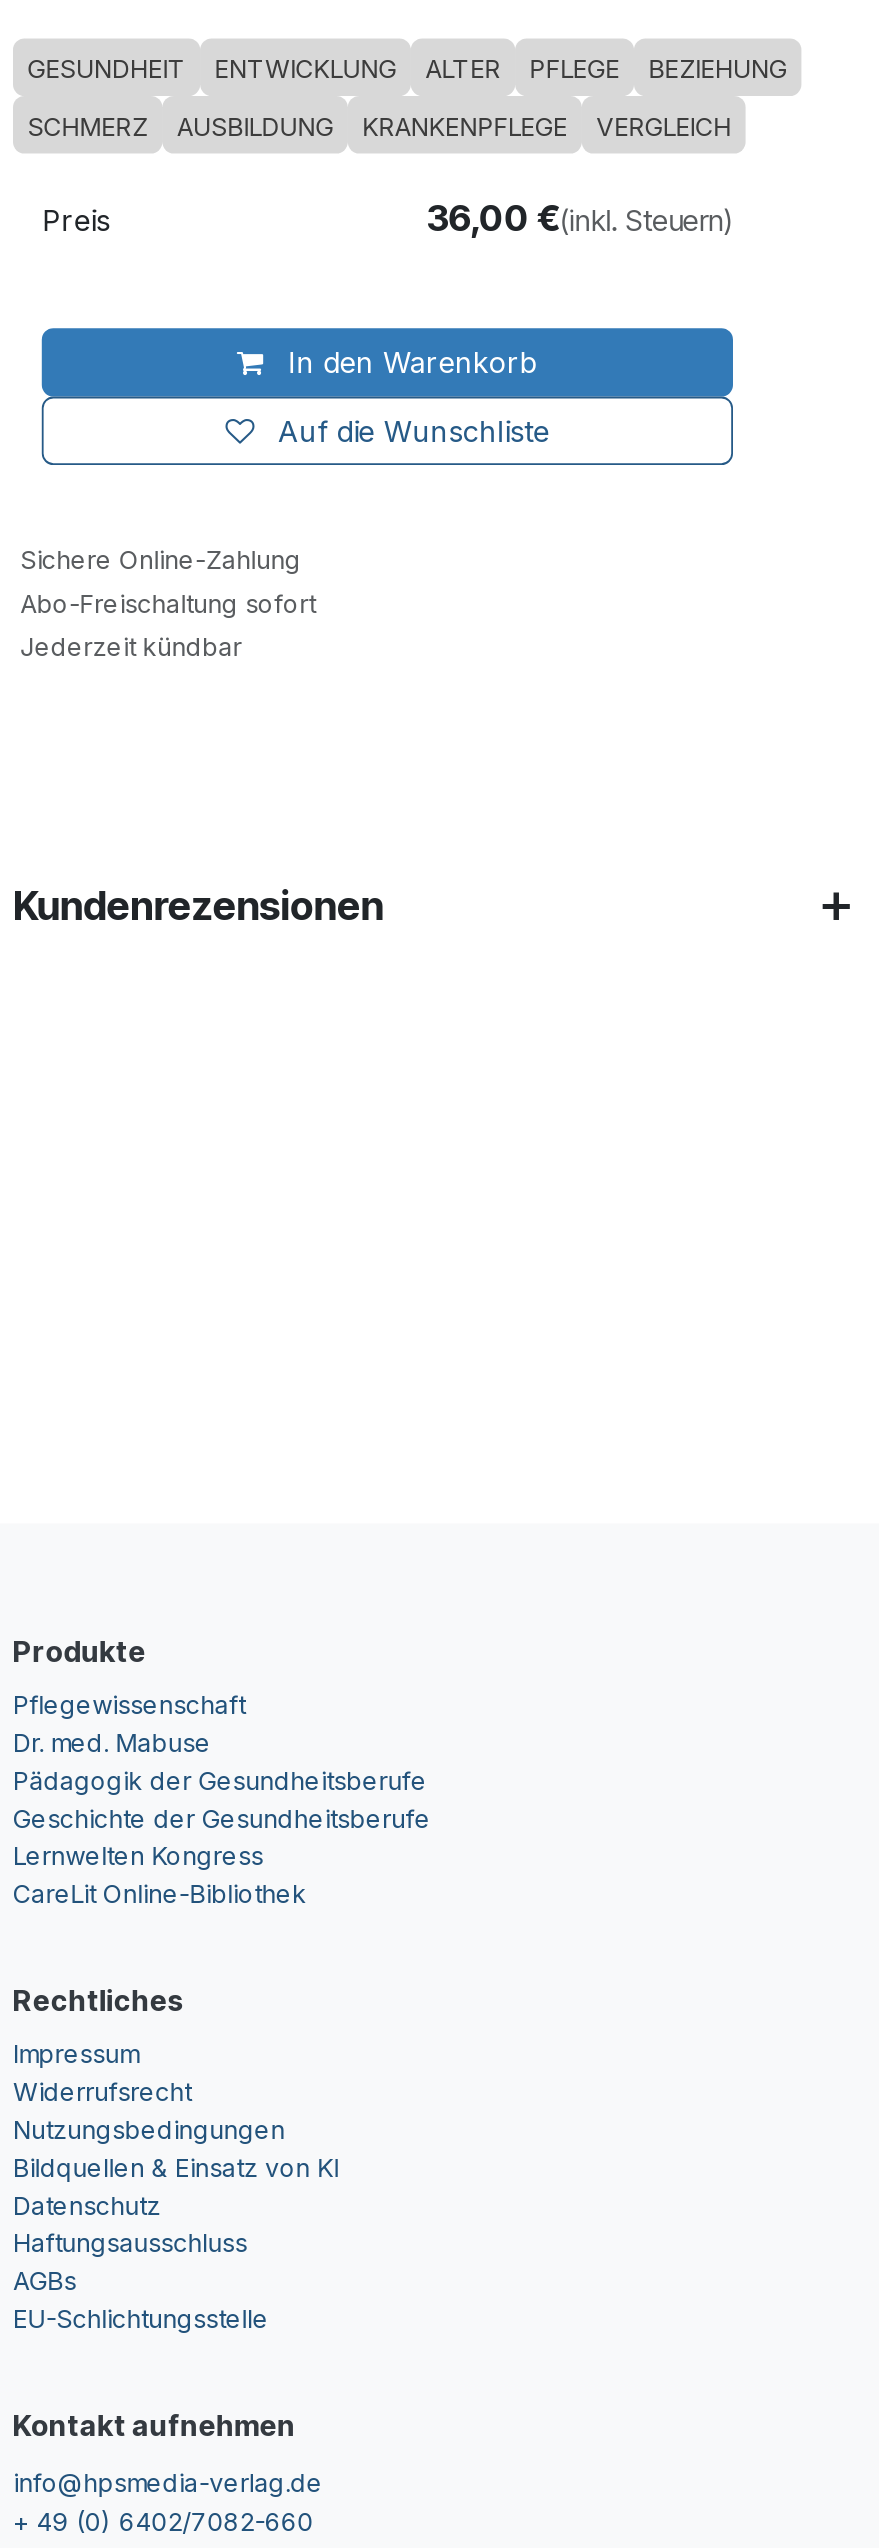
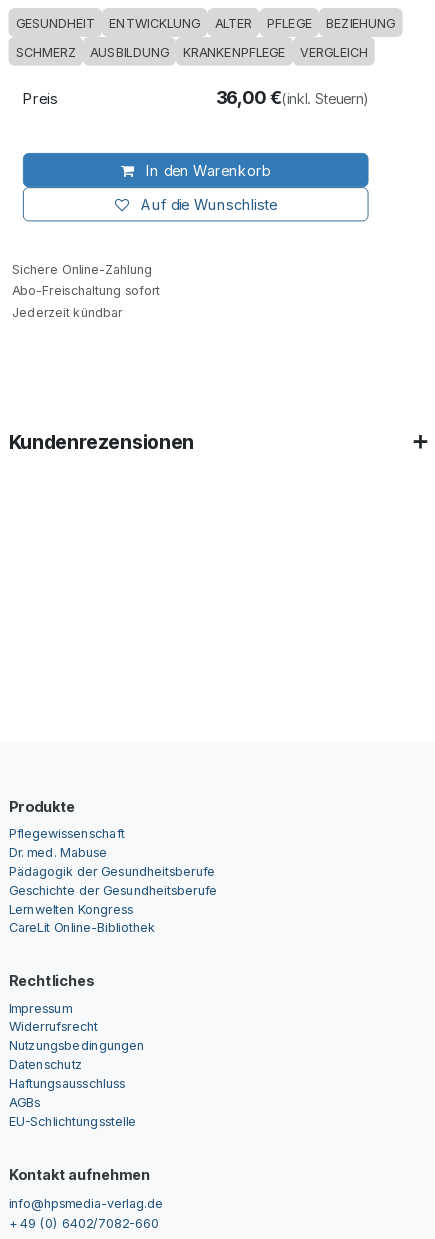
- Bildquellen & Einsatz von KI
